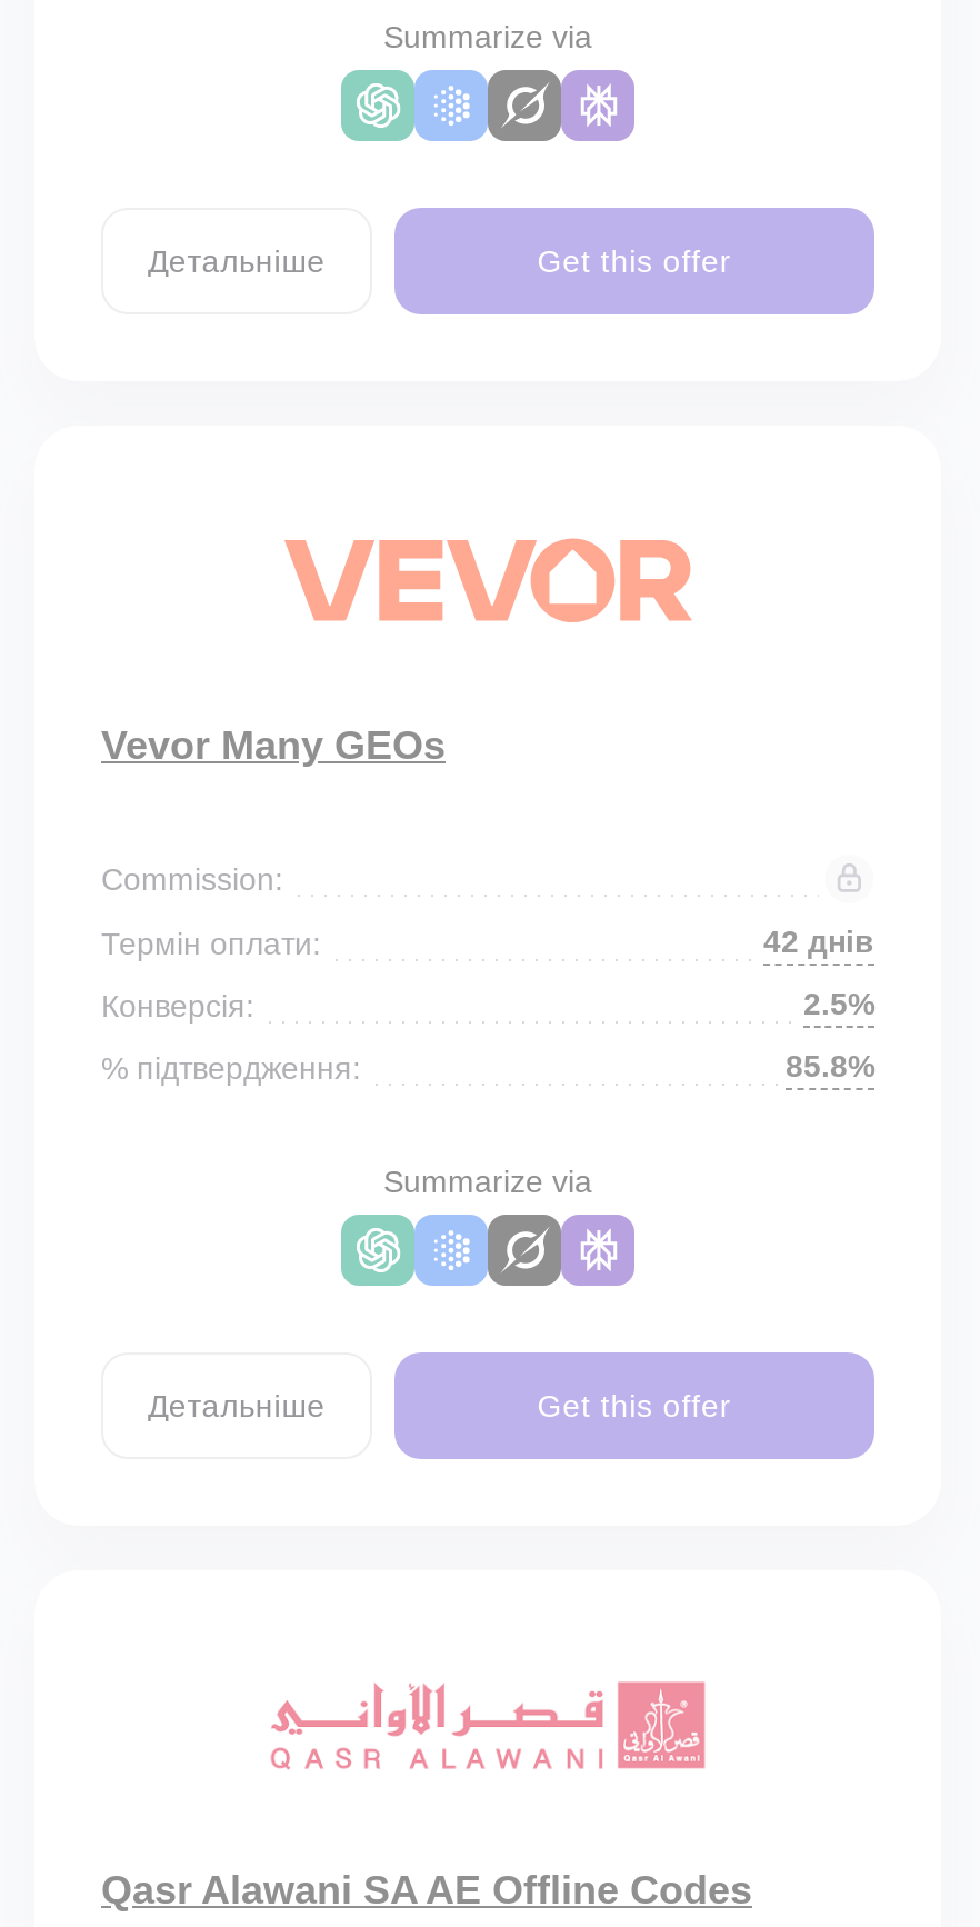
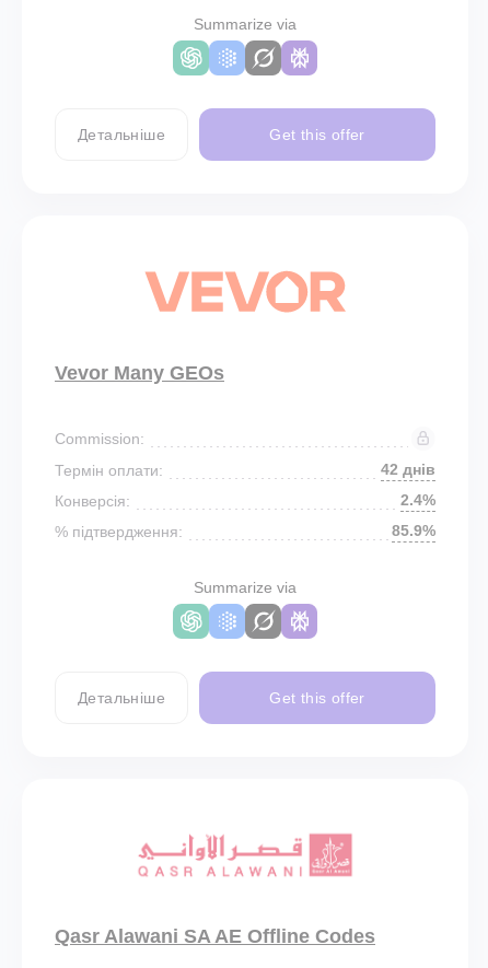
- 2.5%
+ 2.4%

- 85.8%
+ 85.9%
